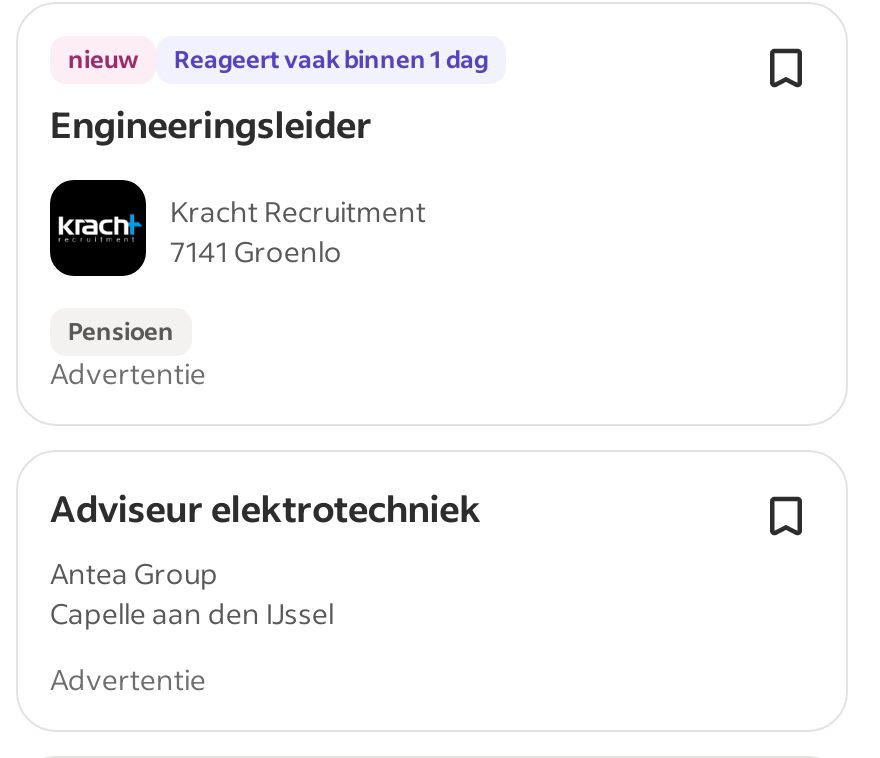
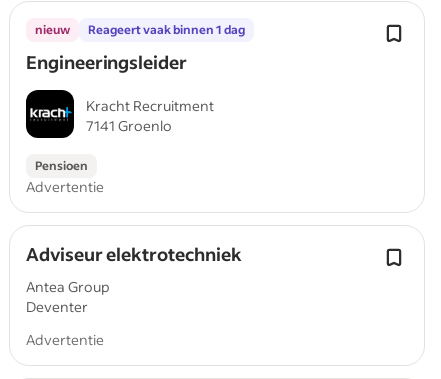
- Capelle aan den IJssel
+ Deventer
